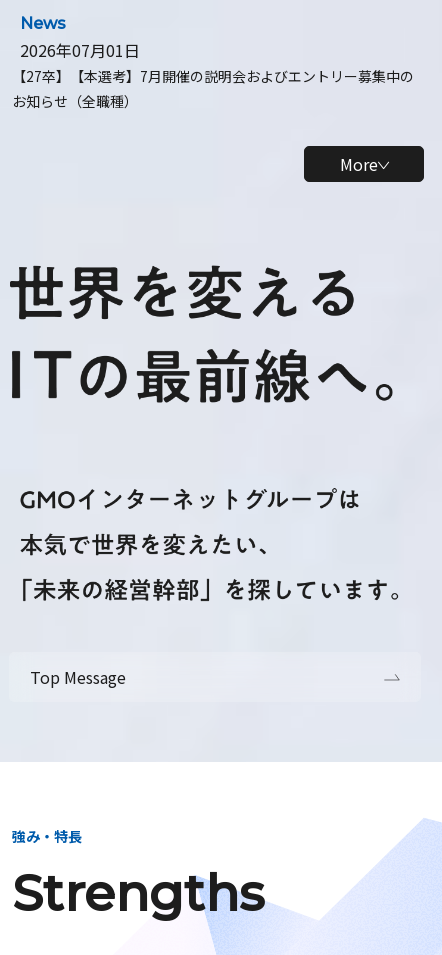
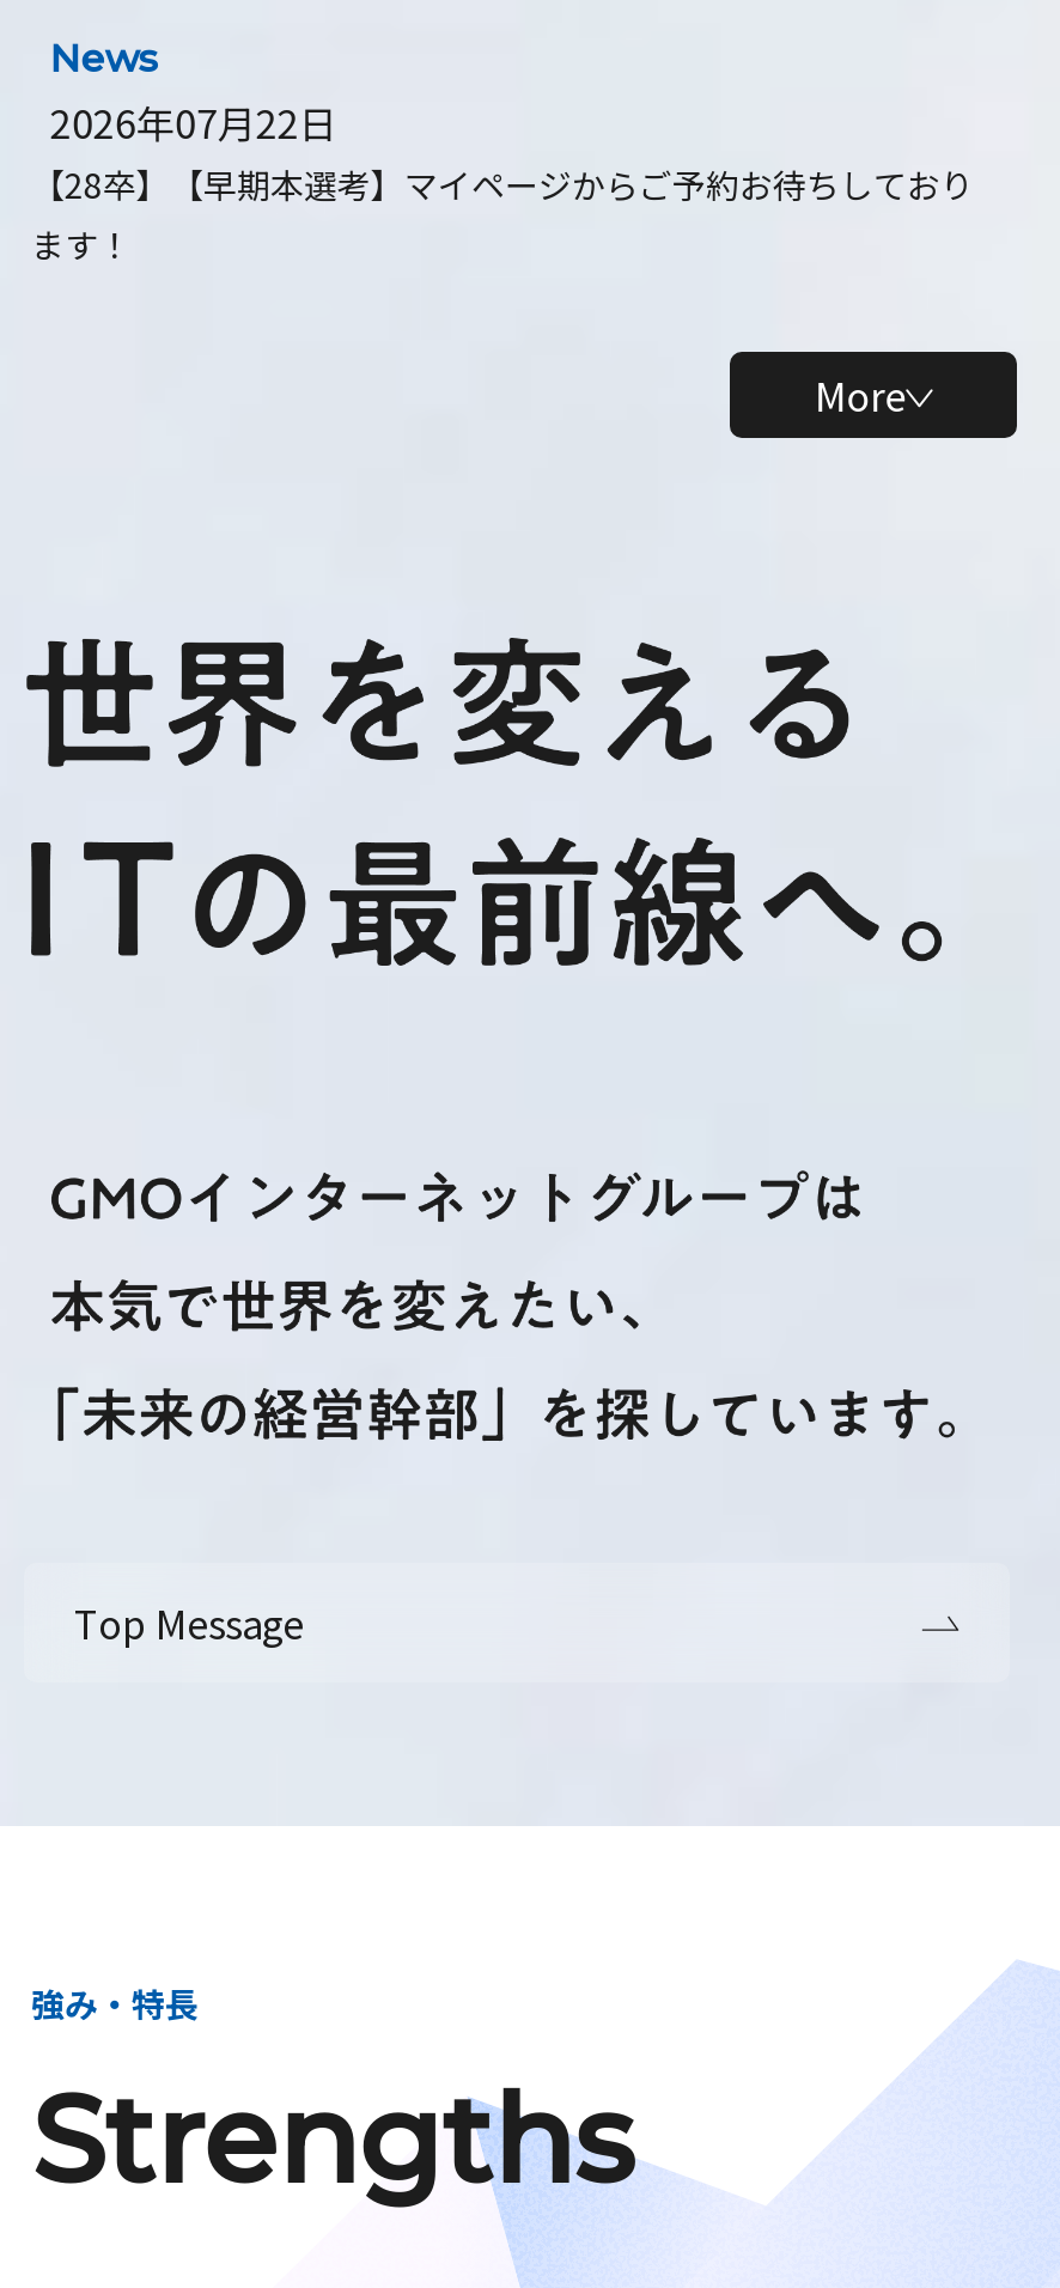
- 2026年07月01日
- 【27卒】【本選考】7月開催の説明会およびエントリー募集中の
- お知らせ（全職種）
+ 2026年07月22日
+ 【28卒】【早期本選考】マイページからご予約お待ちしており
+ ます！
